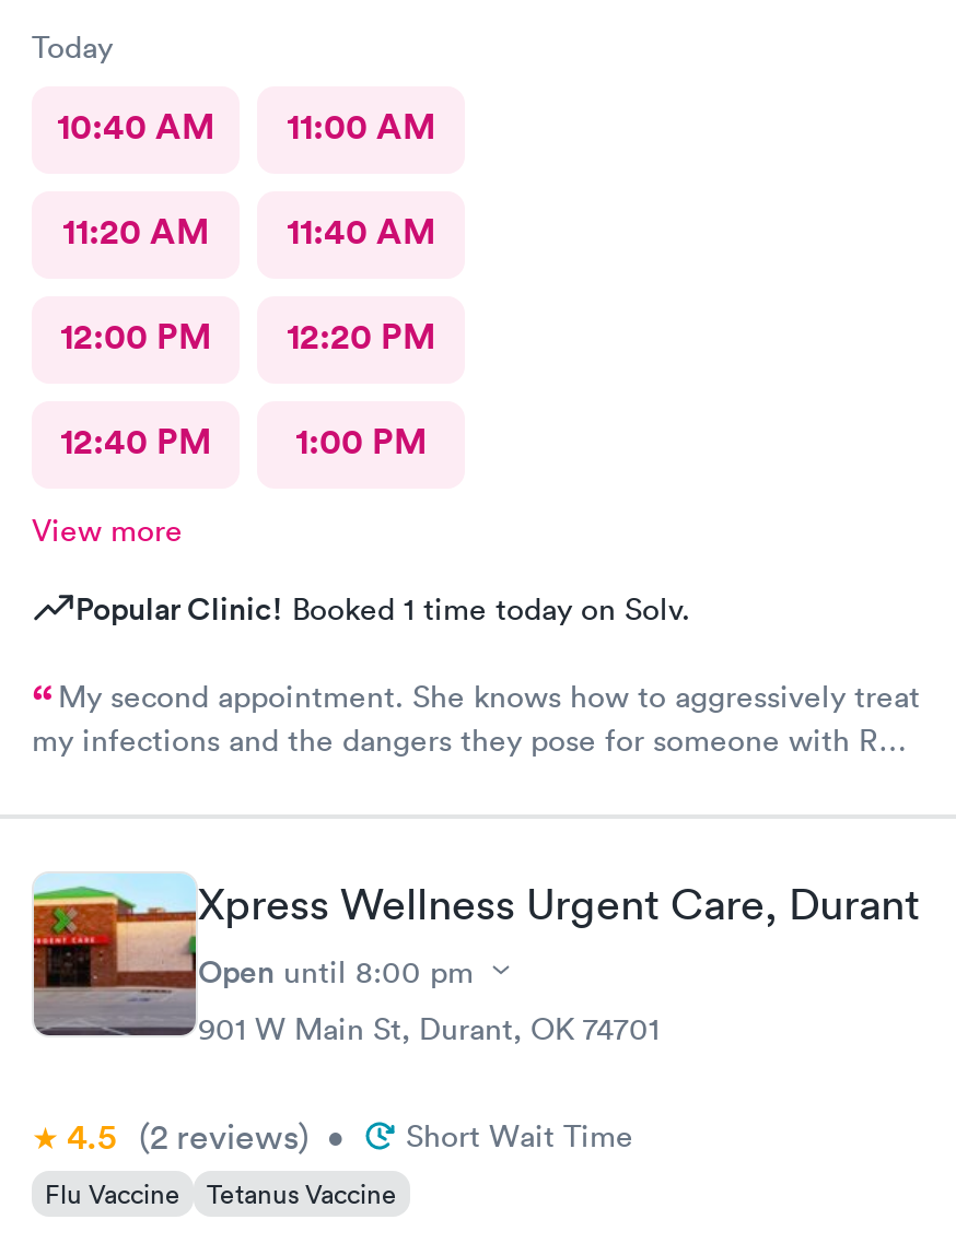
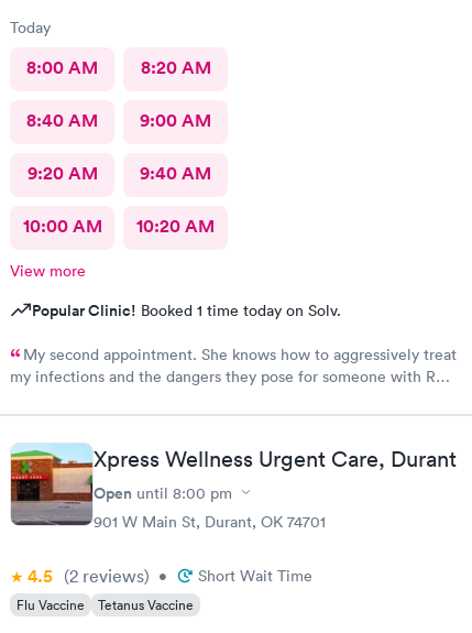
- 10:40 AM
- 11:00 AM
+ 8:00 AM
+ 8:20 AM

- 11:20 AM
- 11:40 AM
+ 8:40 AM
+ 9:00 AM

- 12:00 PM
- 12:20 PM
+ 9:20 AM
+ 9:40 AM

- 12:40 PM
- 1:00 PM
+ 10:00 AM
+ 10:20 AM
